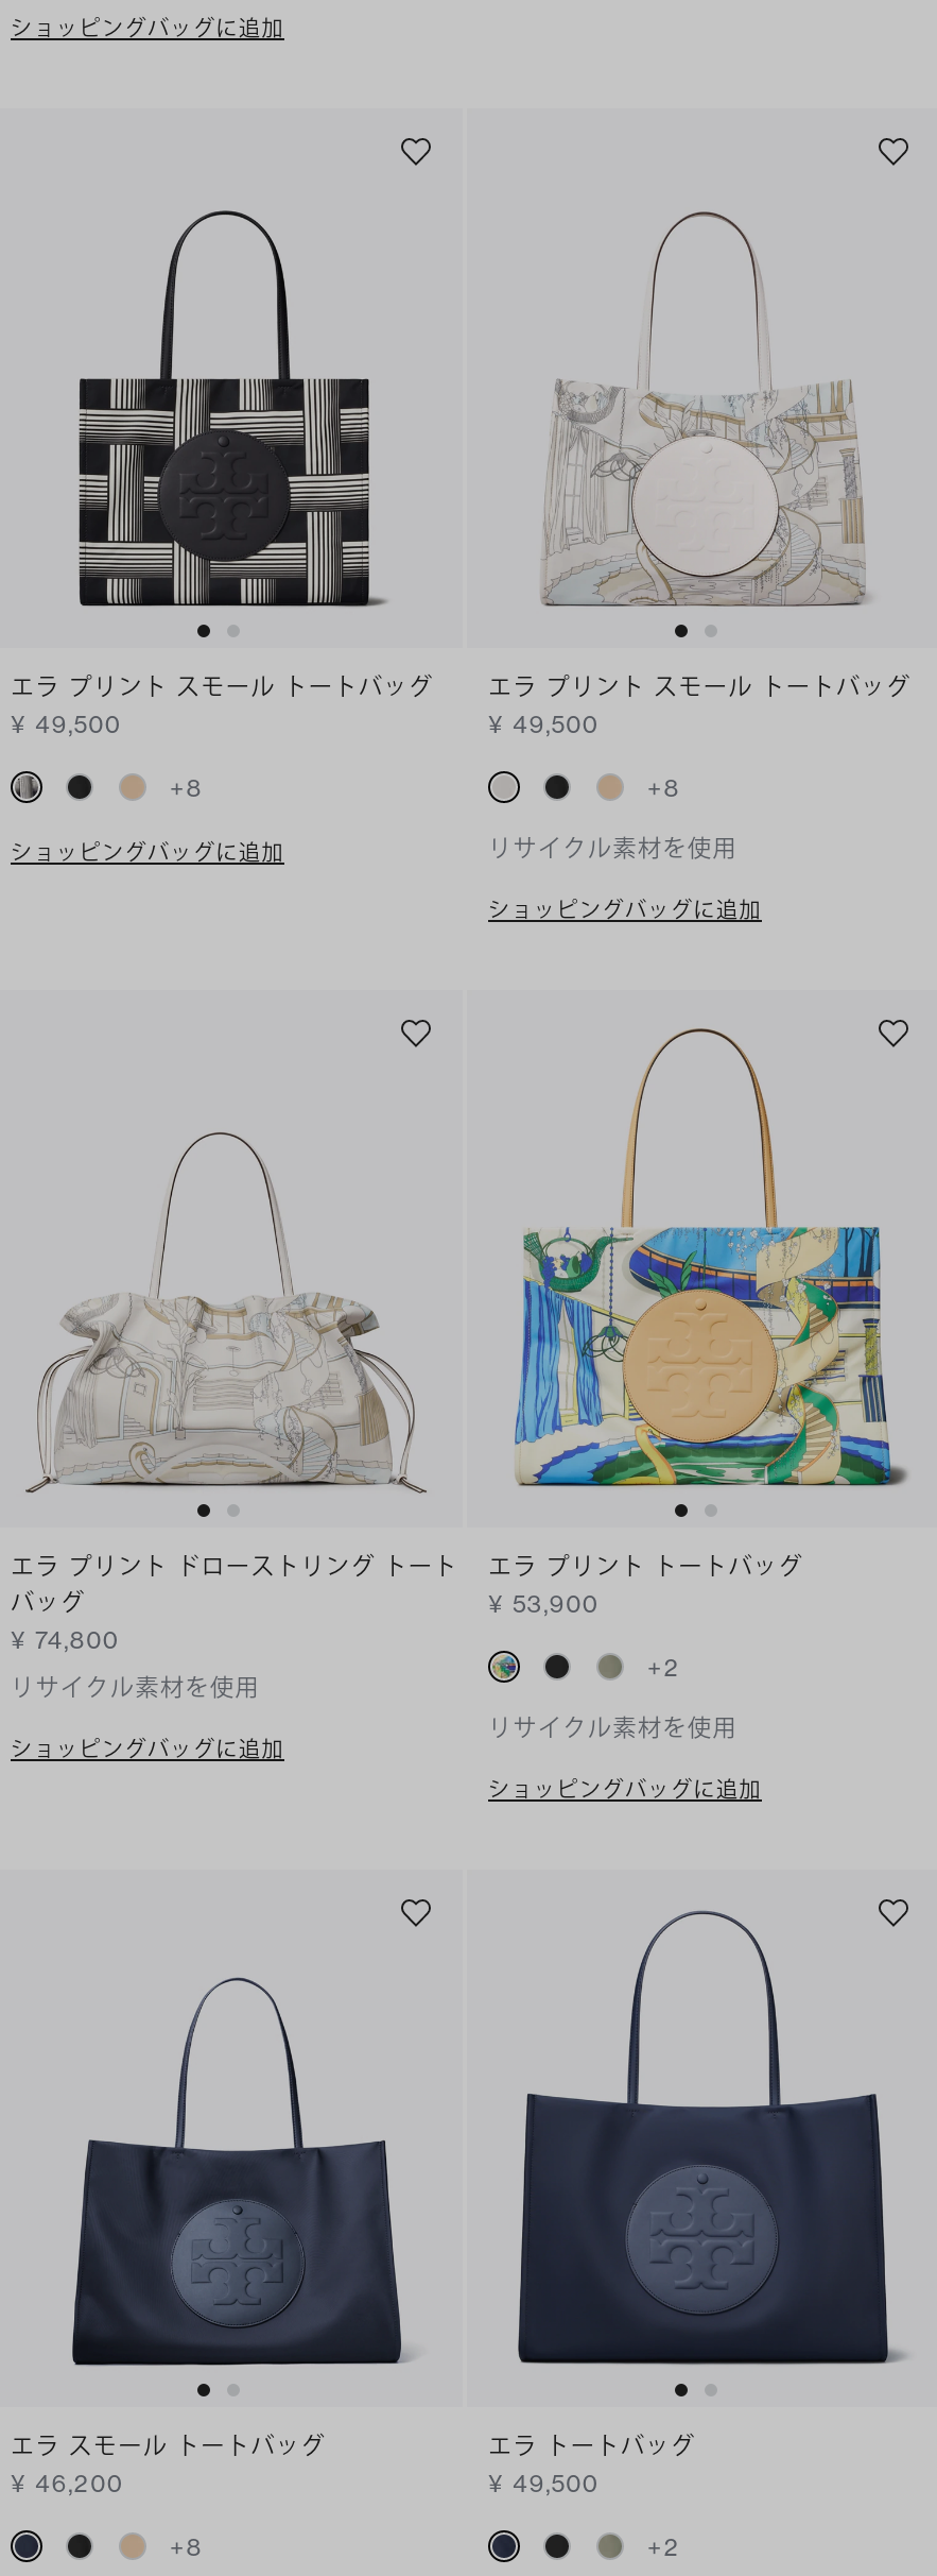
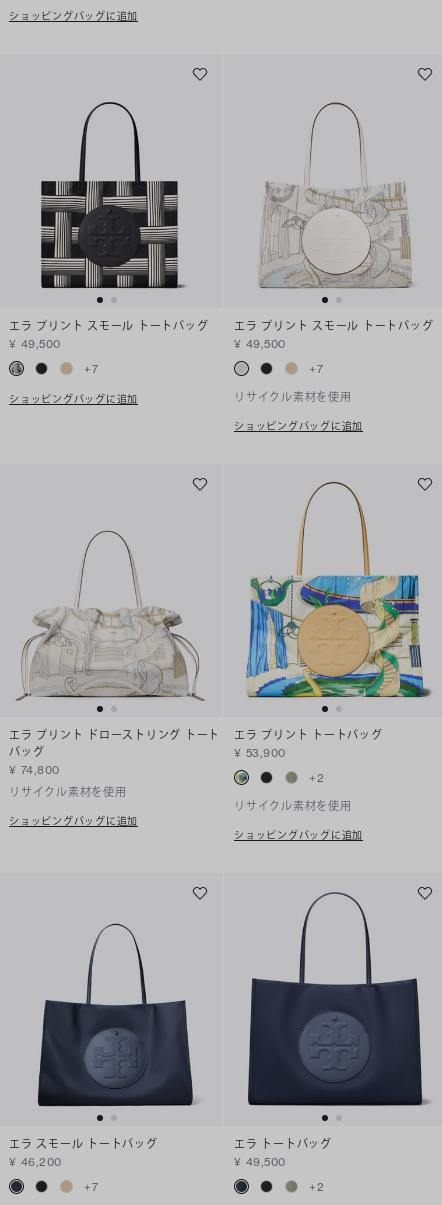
- +8
+ +7

- +8
+ +7

- +8
+ +7
